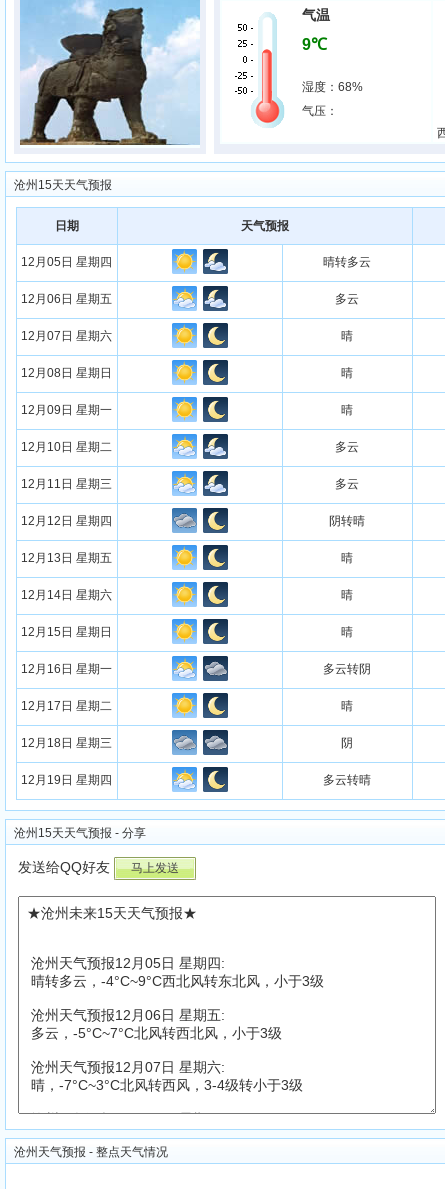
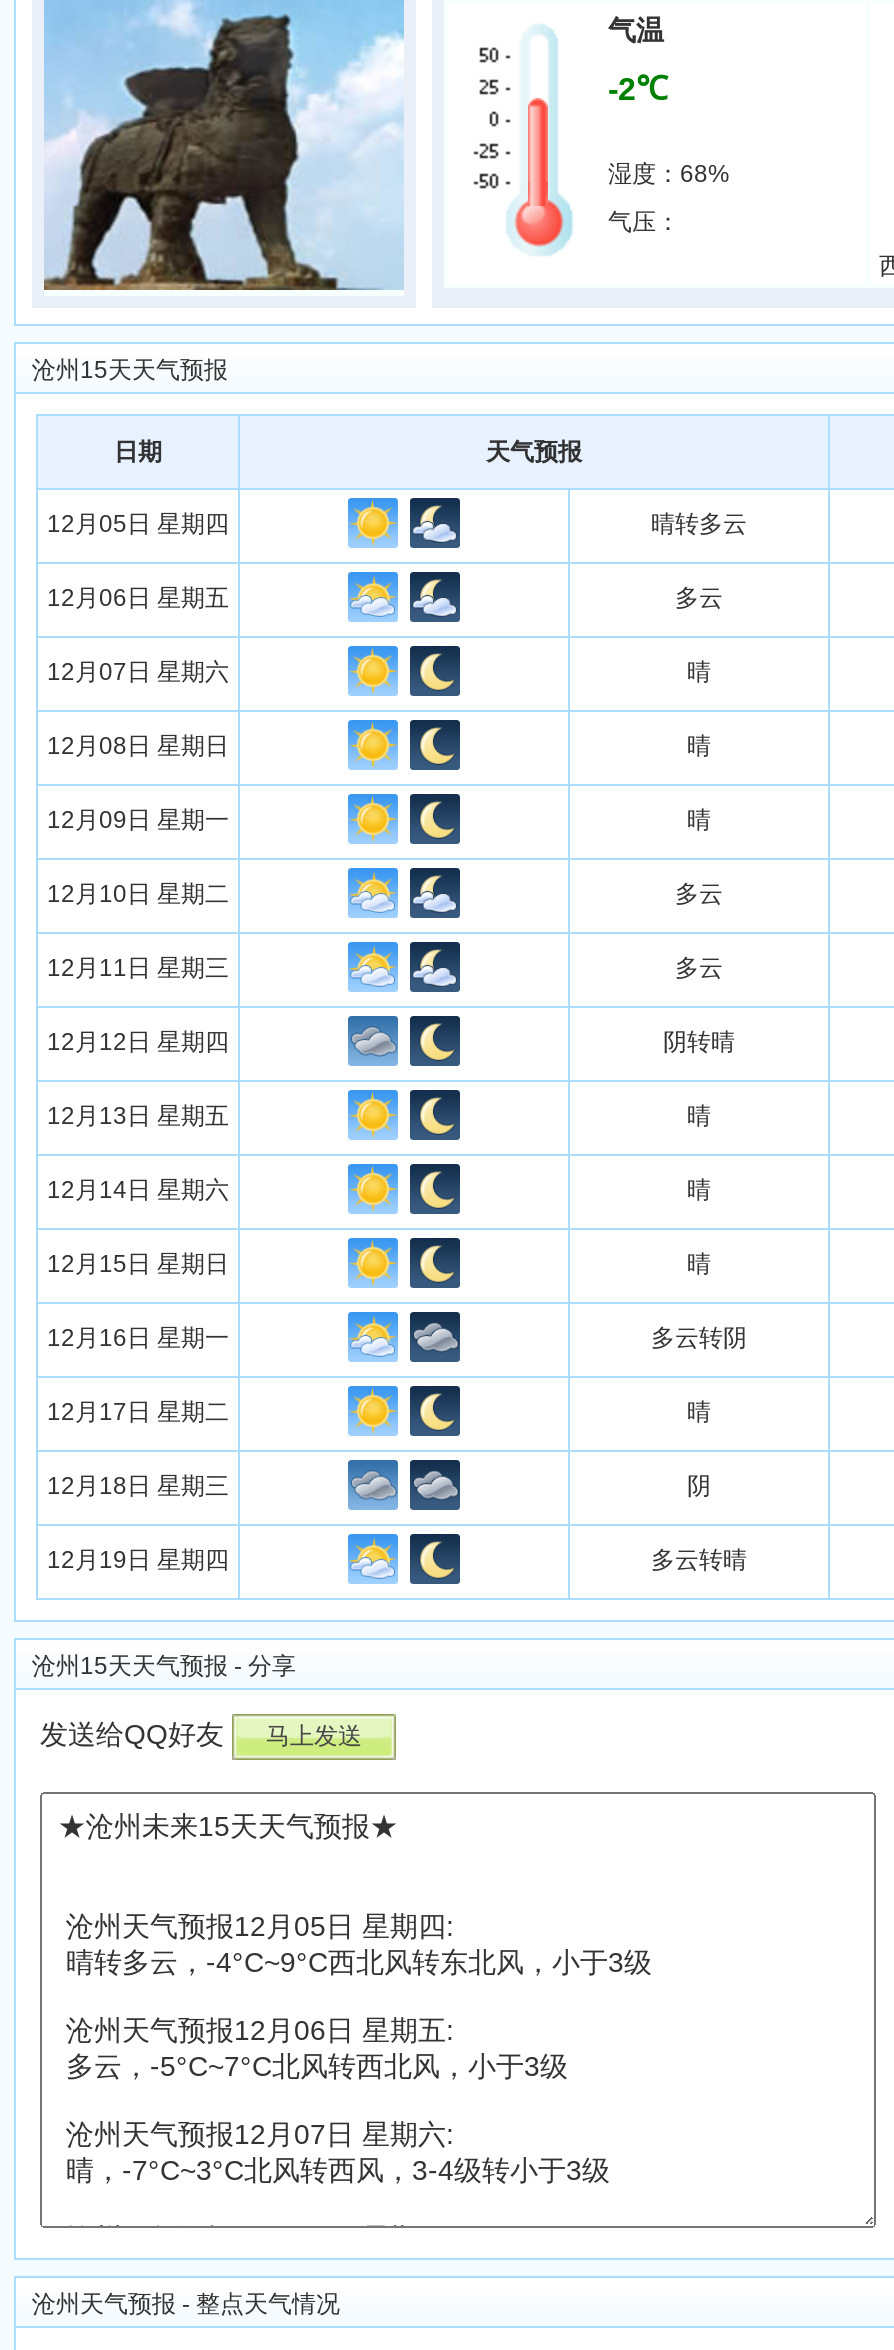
- 9℃
+ -2℃
